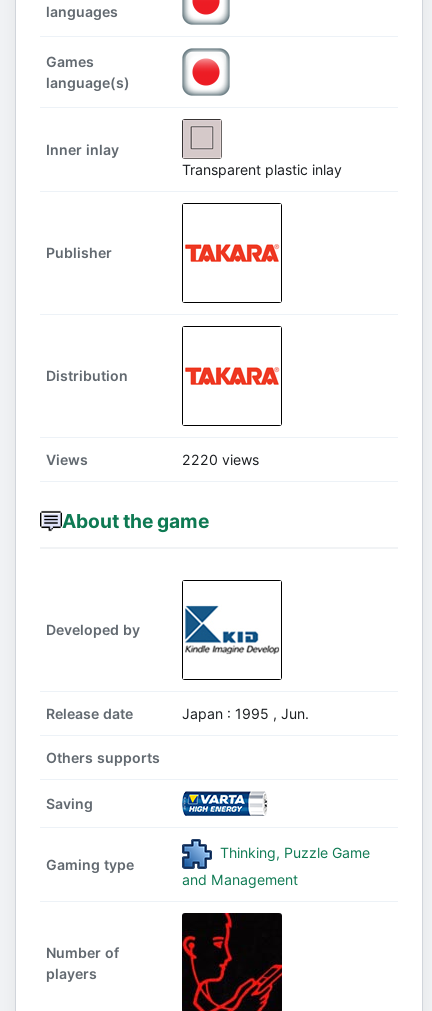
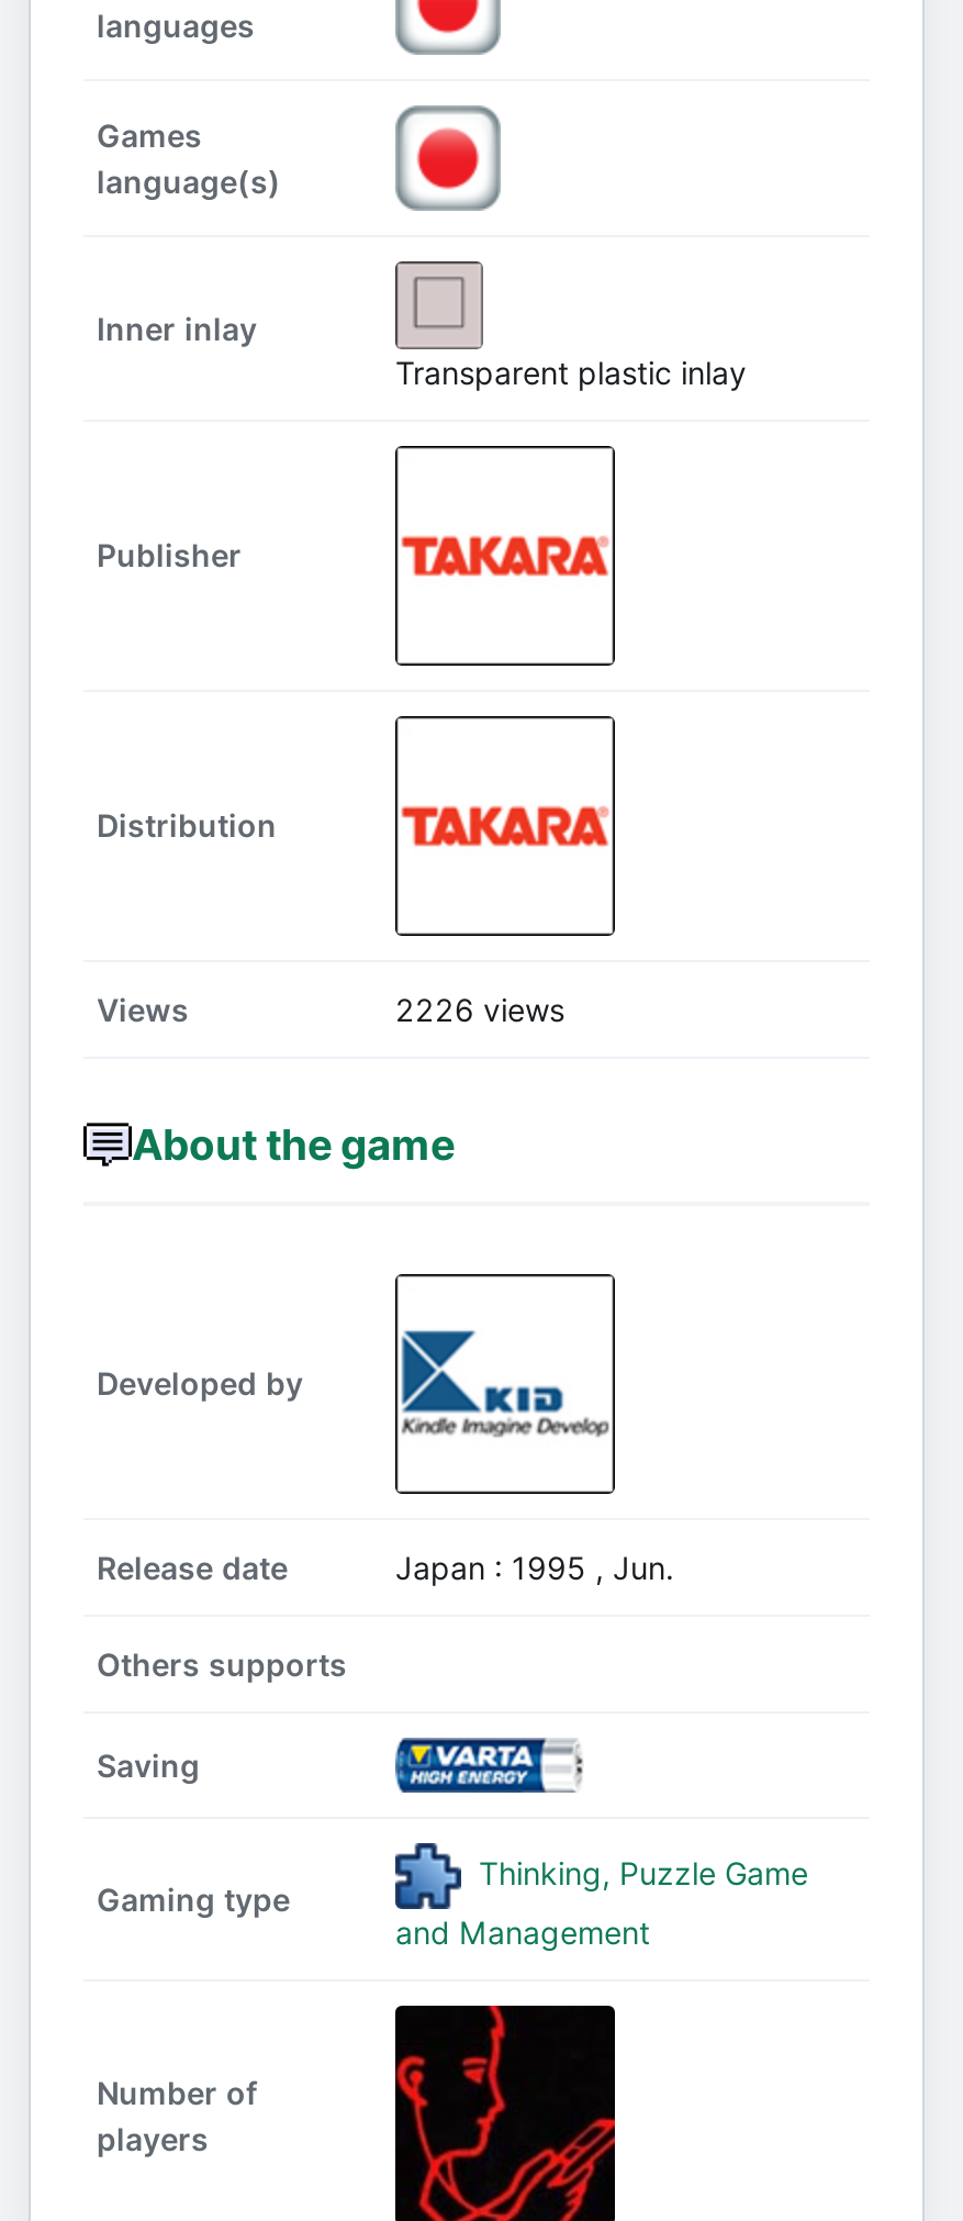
- 2220 views
+ 2226 views
